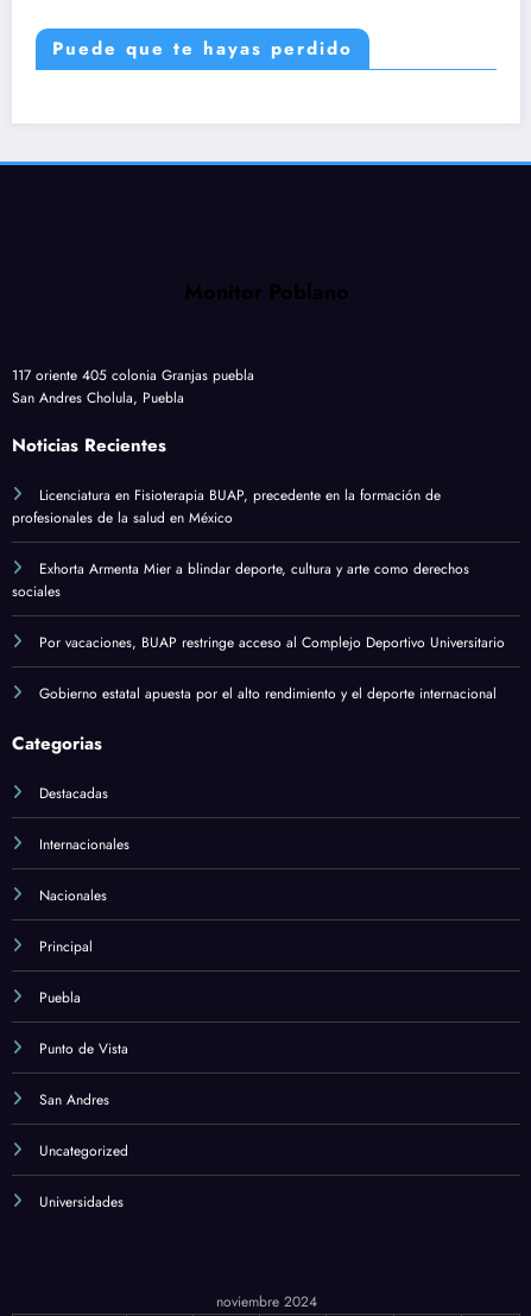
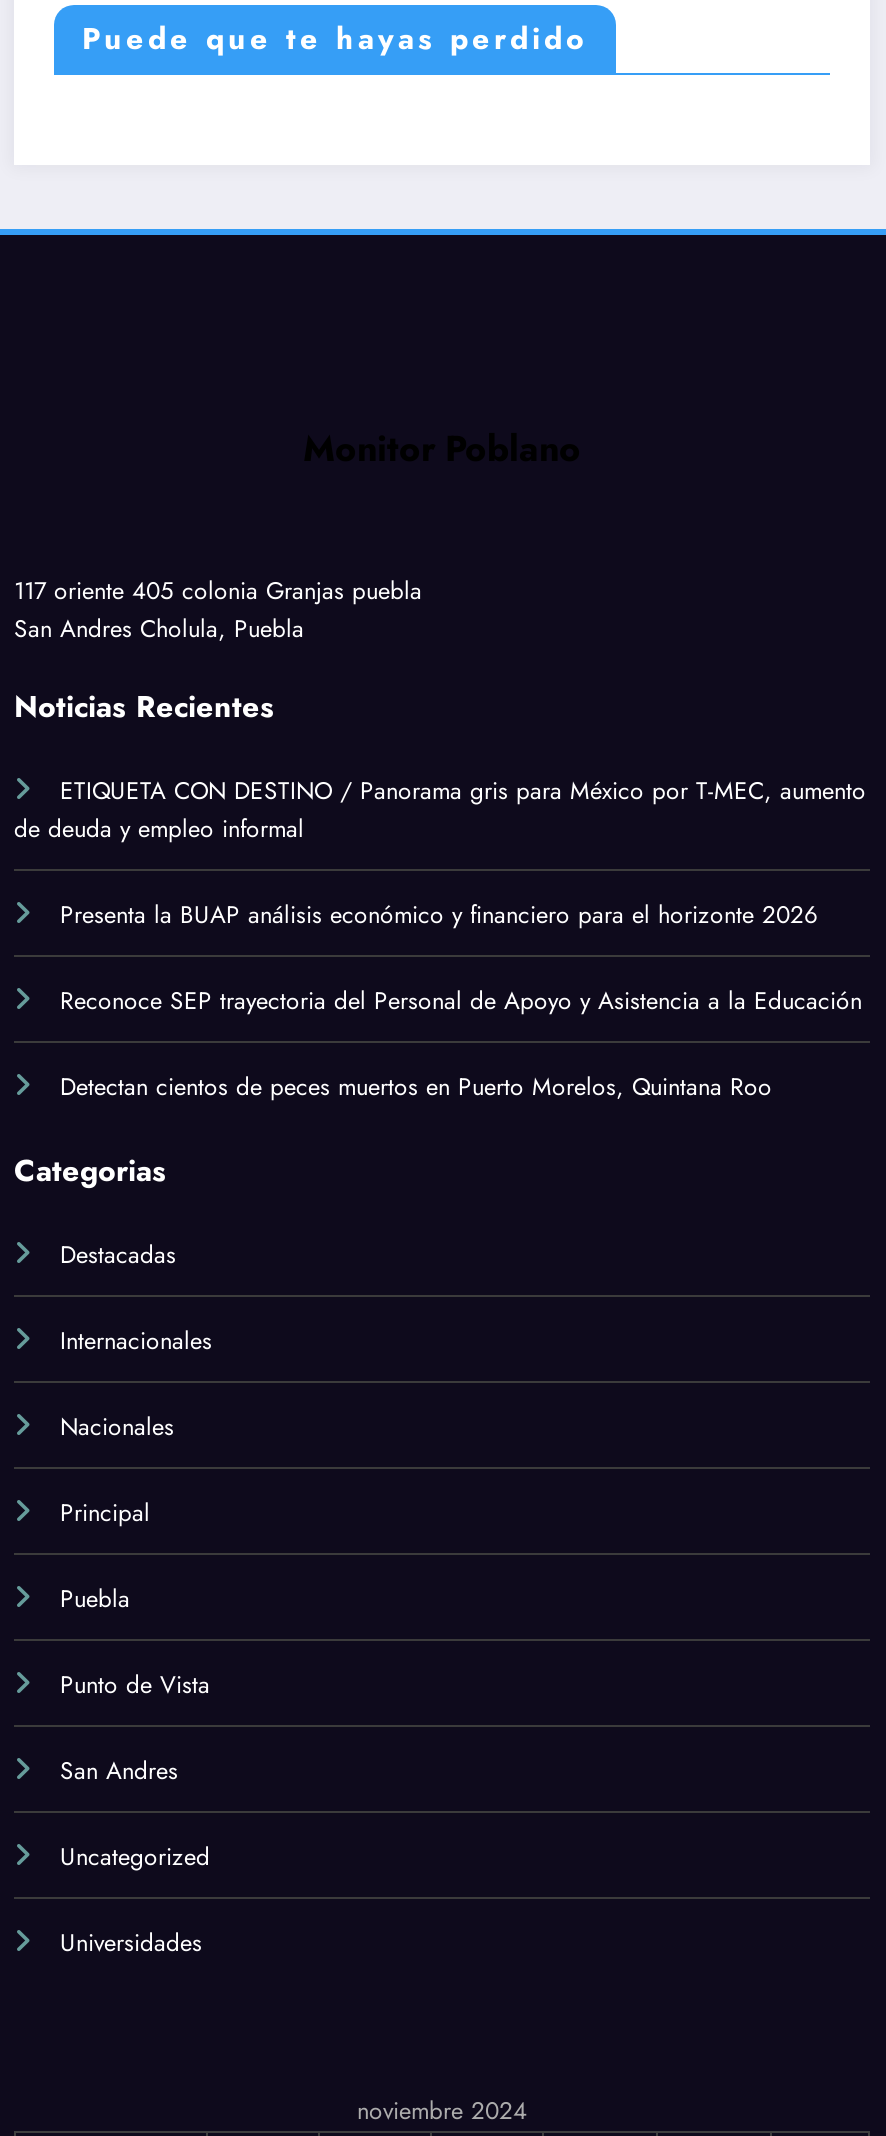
- Licenciatura en Fisioterapia BUAP, precedente en la formación de
- profesionales de la salud en México
+ ETIQUETA CON DESTINO / Panorama gris para México por T-MEC, aumento
+ de deuda y empleo informal

- Exhorta Armenta Mier a blindar deporte, cultura y arte como derechos
- sociales
+ Presenta la BUAP análisis económico y financiero para el horizonte 2026

- Por vacaciones, BUAP restringe acceso al Complejo Deportivo Universitario
+ Reconoce SEP trayectoria del Personal de Apoyo y Asistencia a la Educación

- Gobierno estatal apuesta por el alto rendimiento y el deporte internacional
+ Detectan cientos de peces muertos en Puerto Morelos, Quintana Roo
